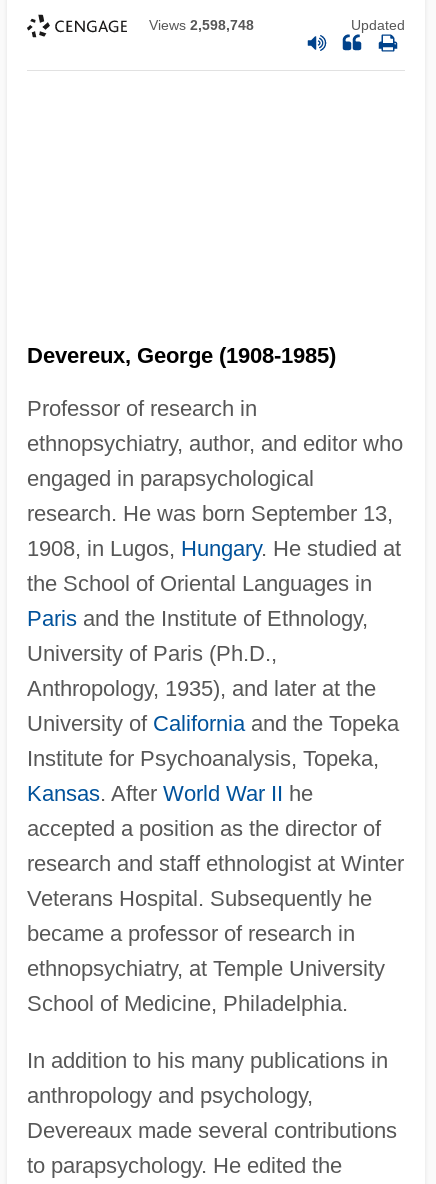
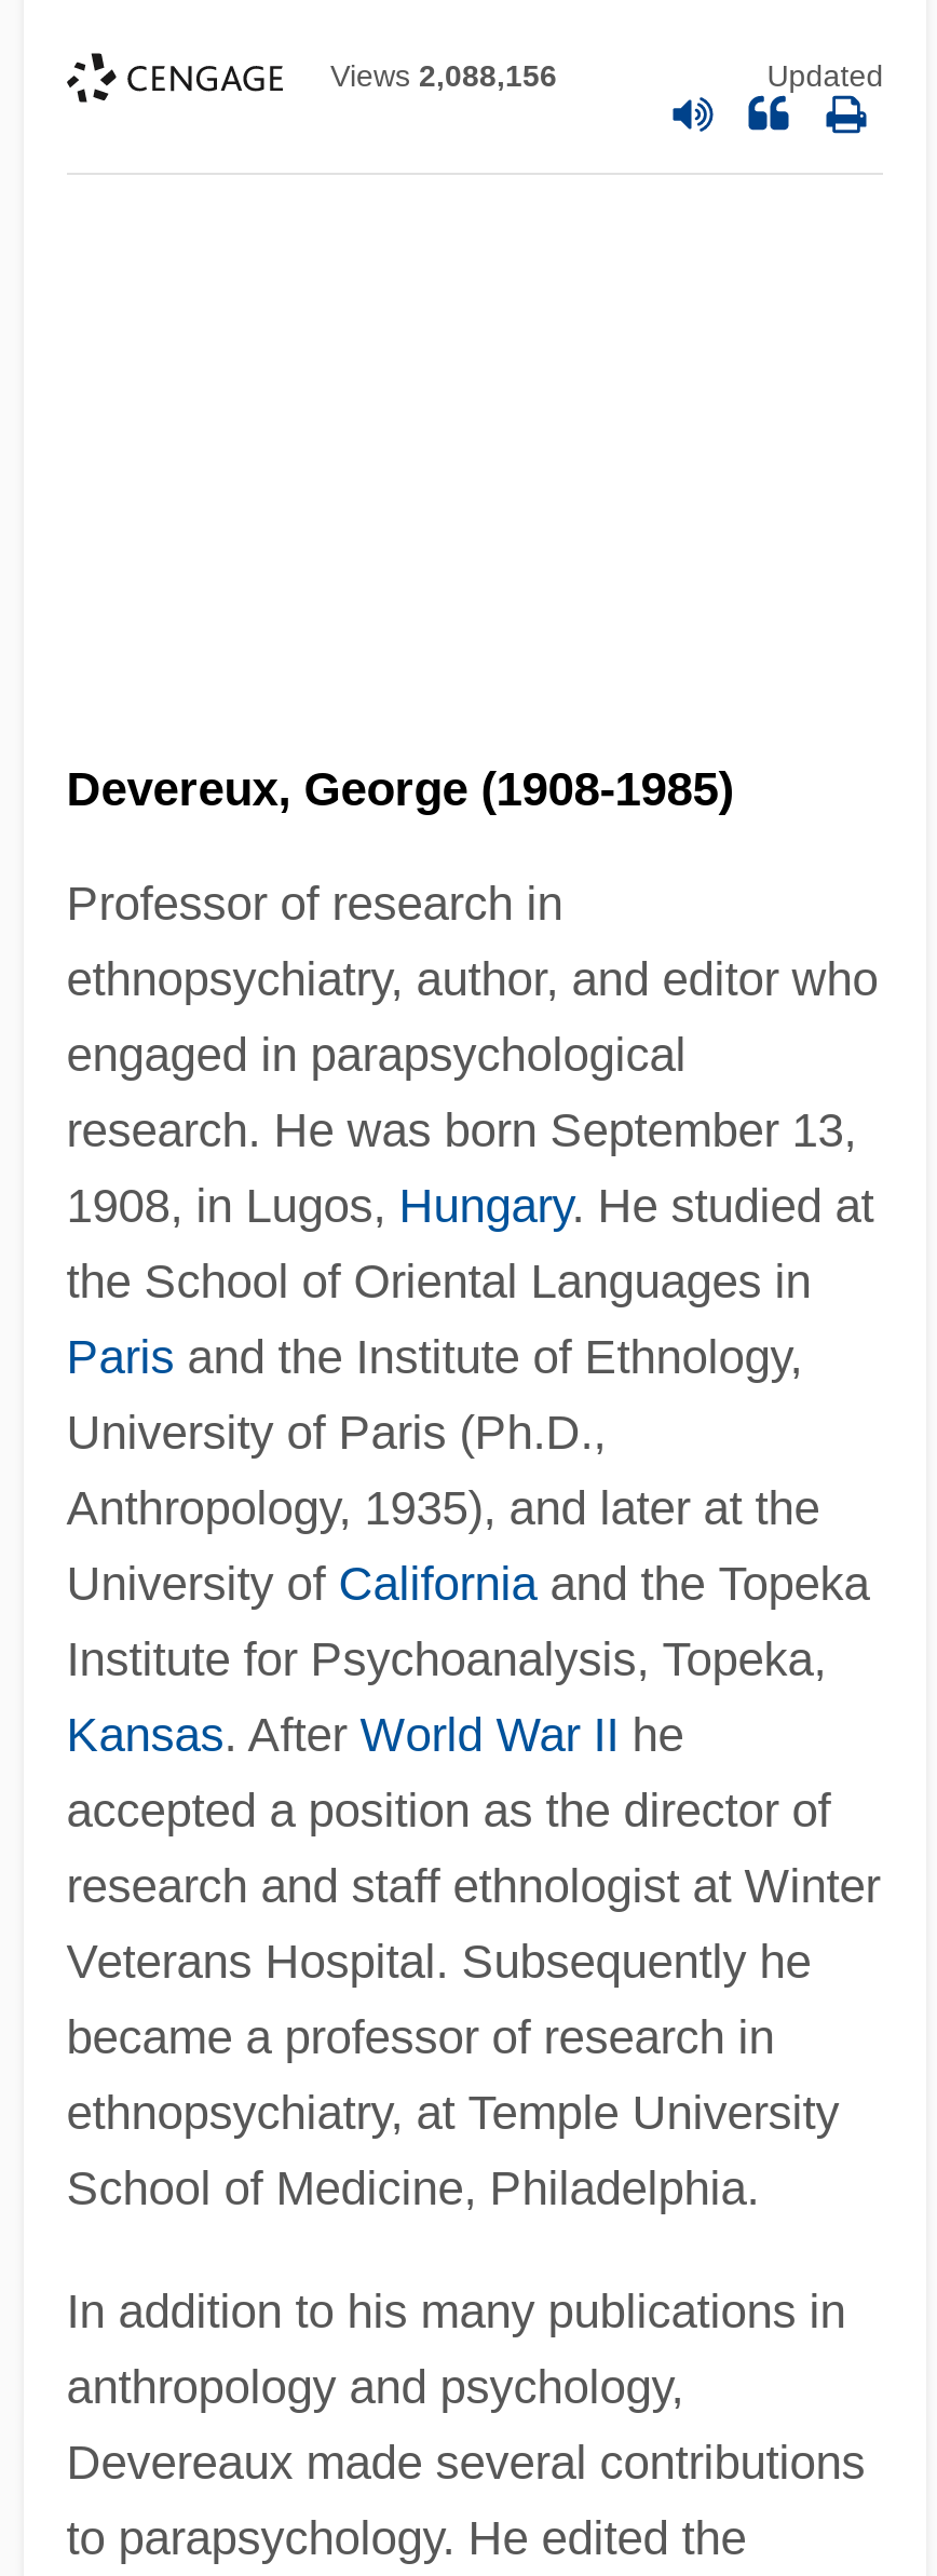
- Views 2,598,748
+ Views 2,088,156
